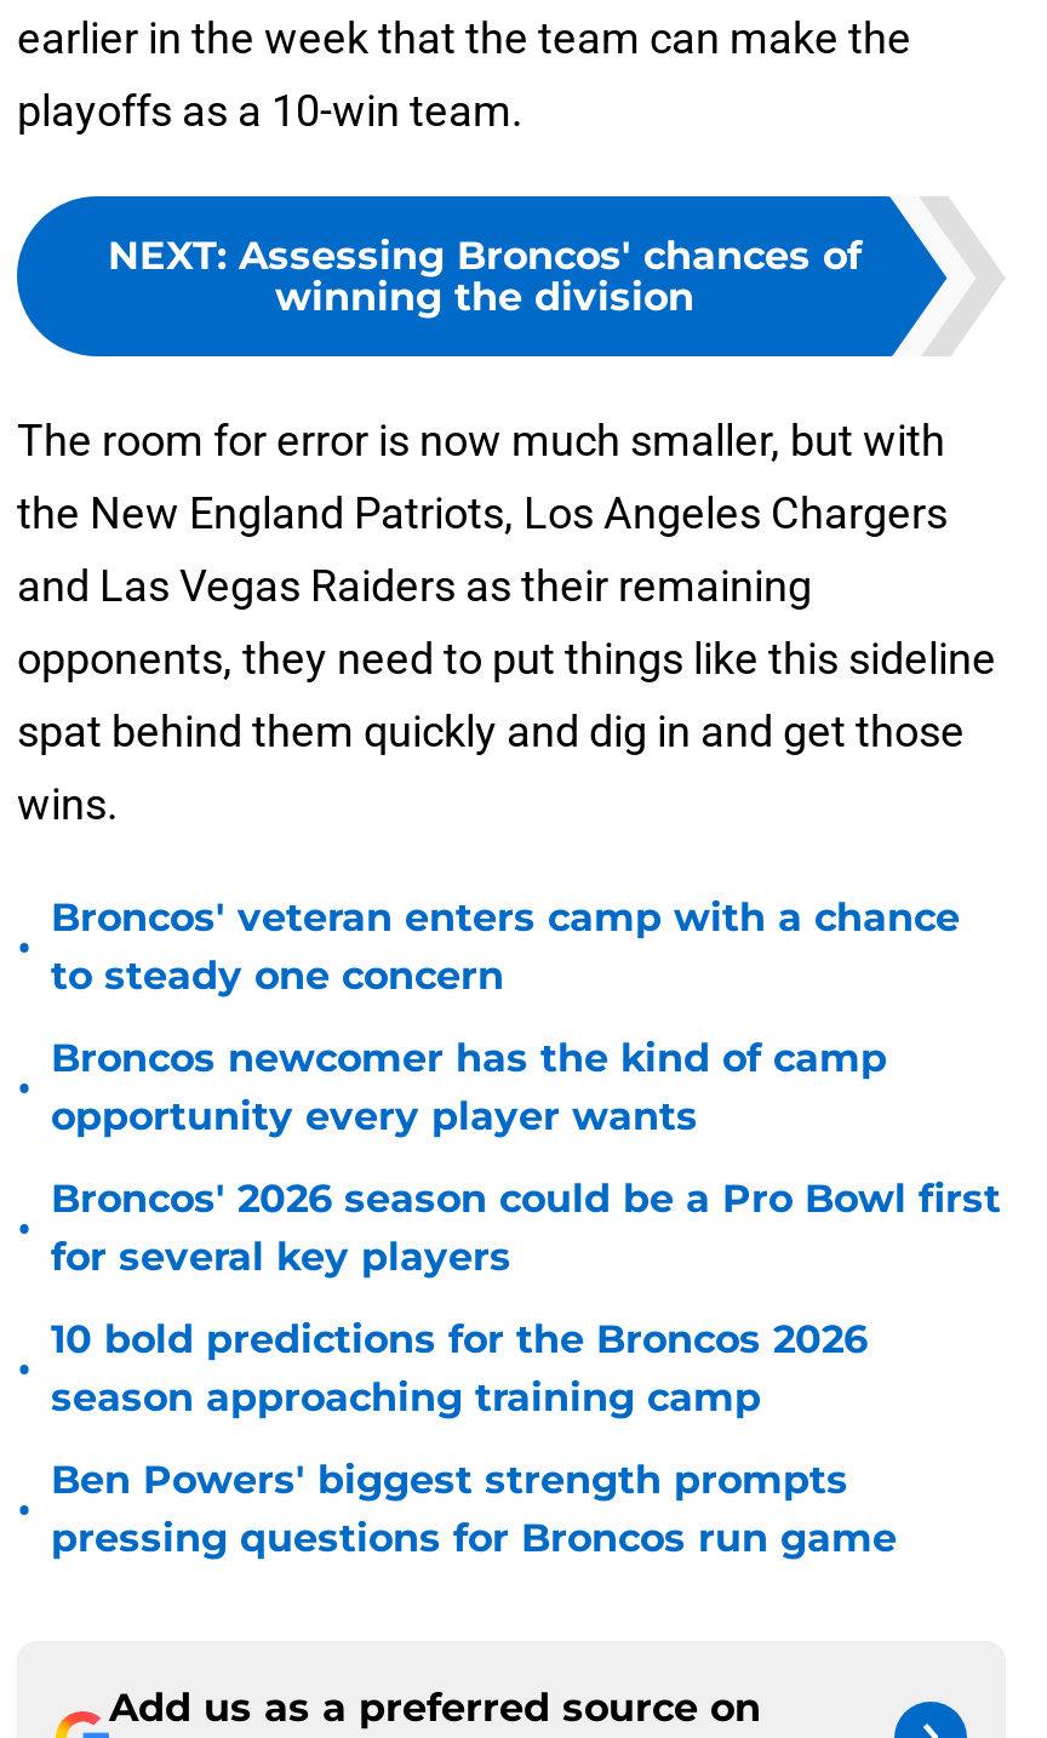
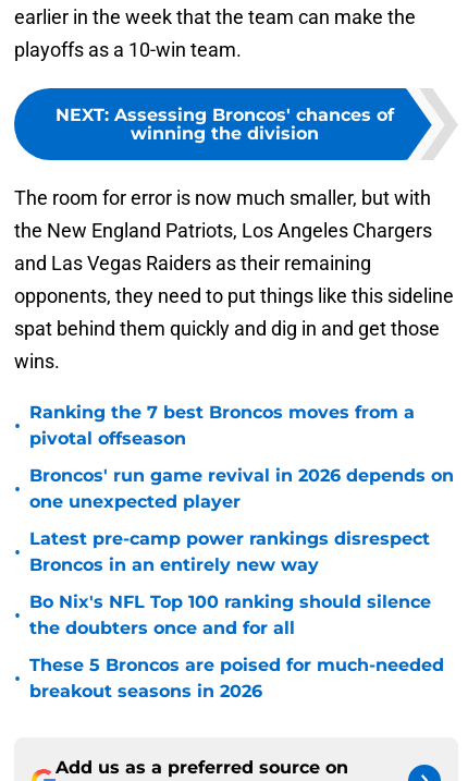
- Broncos' veteran enters camp with a chance
- to steady one concern
+ Ranking the 7 best Broncos moves from a
+ pivotal offseason

- Broncos newcomer has the kind of camp
- opportunity every player wants
+ Broncos' run game revival in 2026 depends on
+ one unexpected player

- Broncos' 2026 season could be a Pro Bowl first
- for several key players
+ Latest pre-camp power rankings disrespect
+ Broncos in an entirely new way

- 10 bold predictions for the Broncos 2026
- season approaching training camp
+ Bo Nix's NFL Top 100 ranking should silence
+ the doubters once and for all

- Ben Powers' biggest strength prompts
- pressing questions for Broncos run game
+ These 5 Broncos are poised for much-needed
+ breakout seasons in 2026
